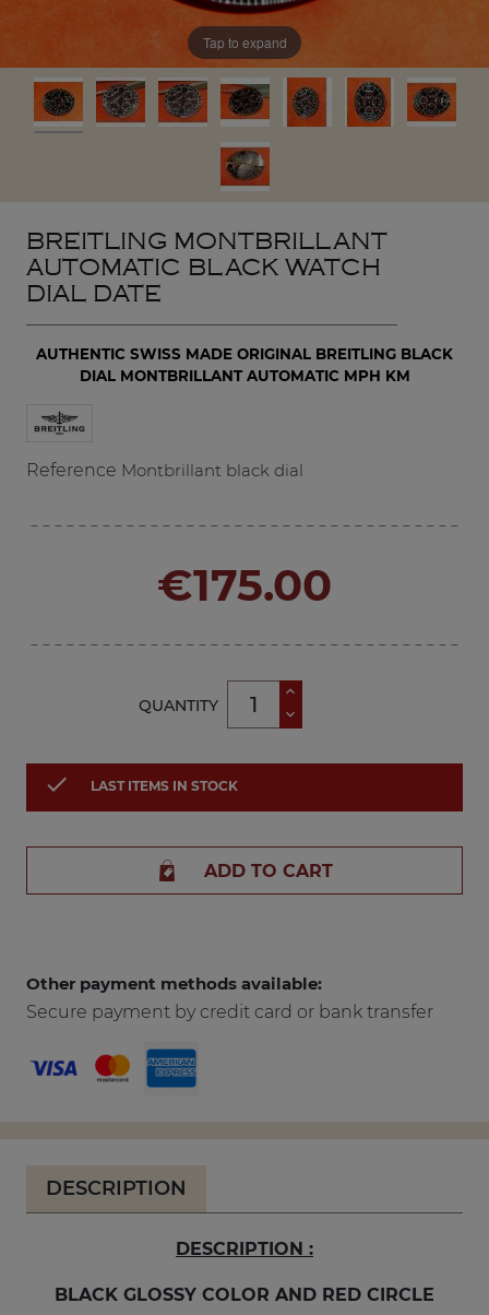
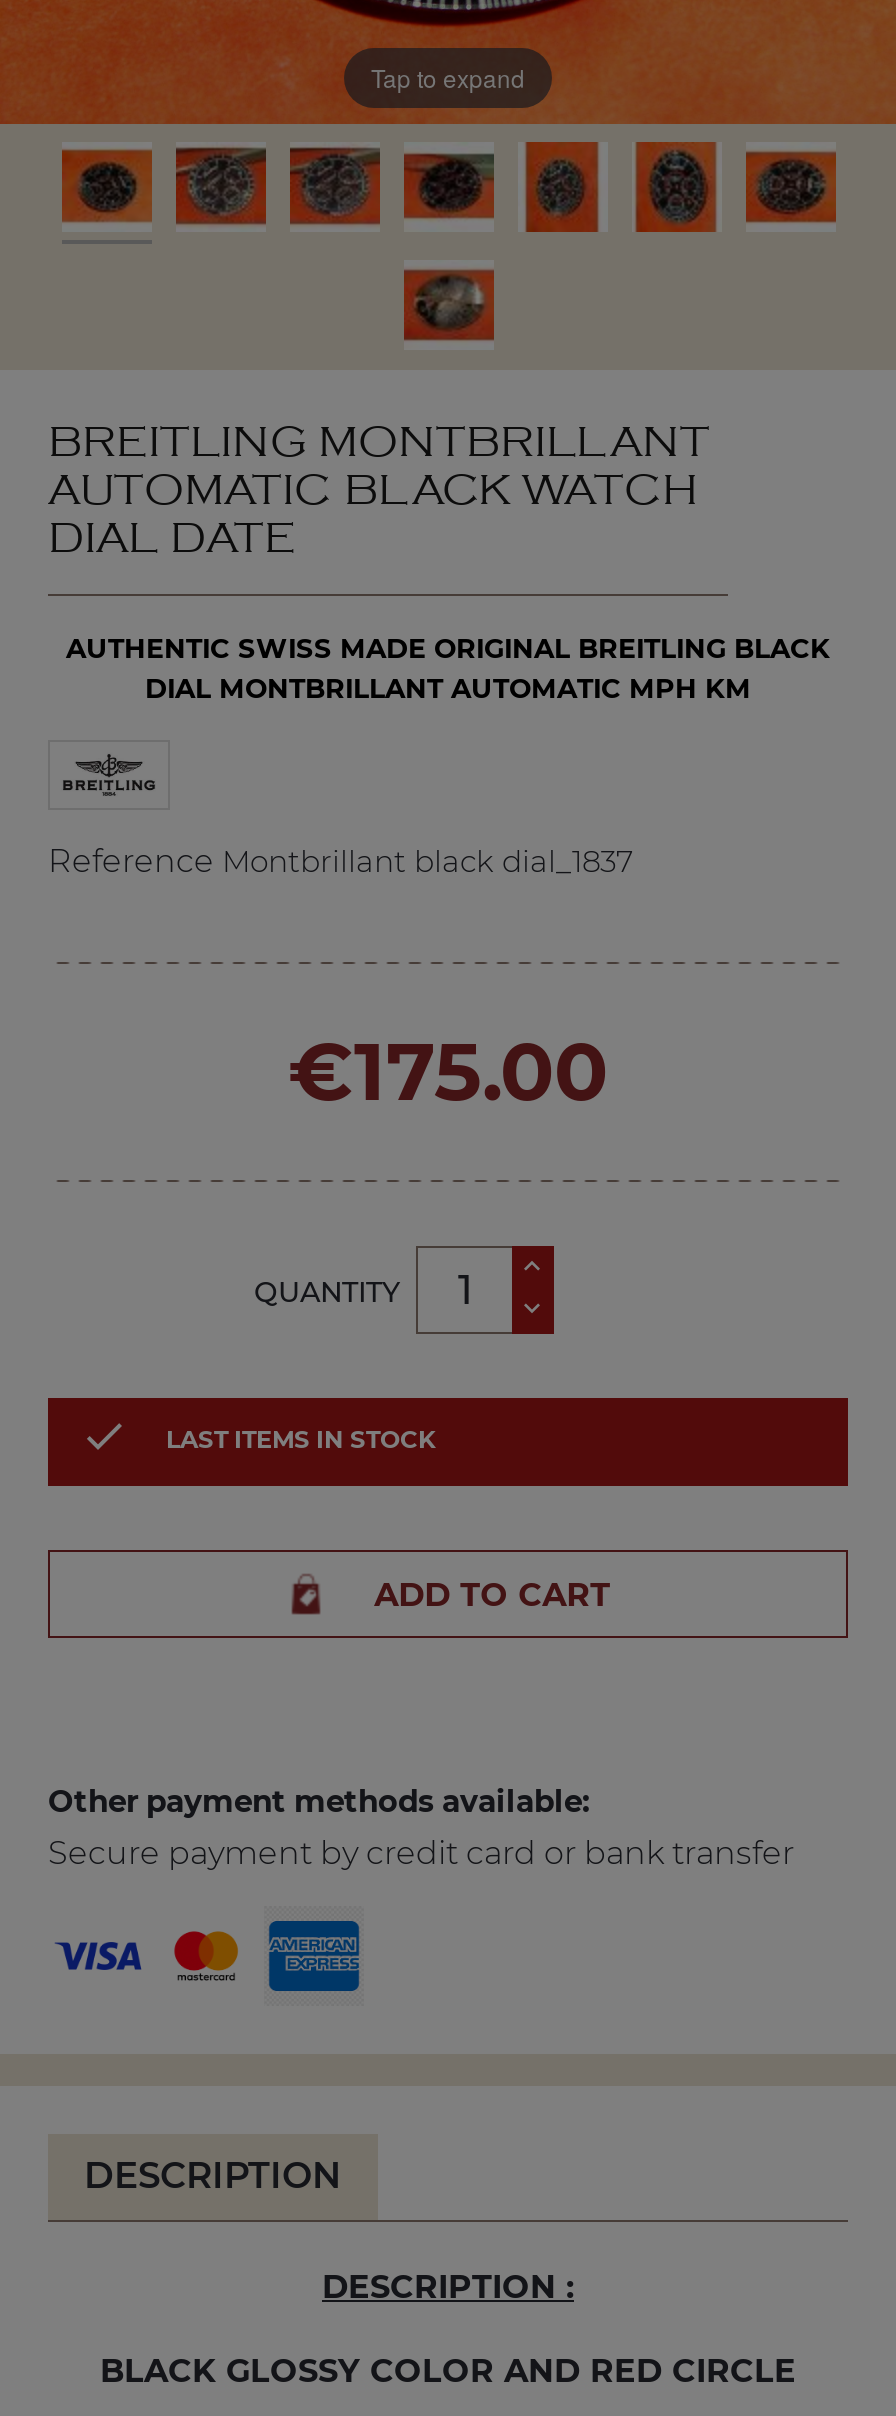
- Reference Montbrillant black dial
+ Reference Montbrillant black dial_1837
